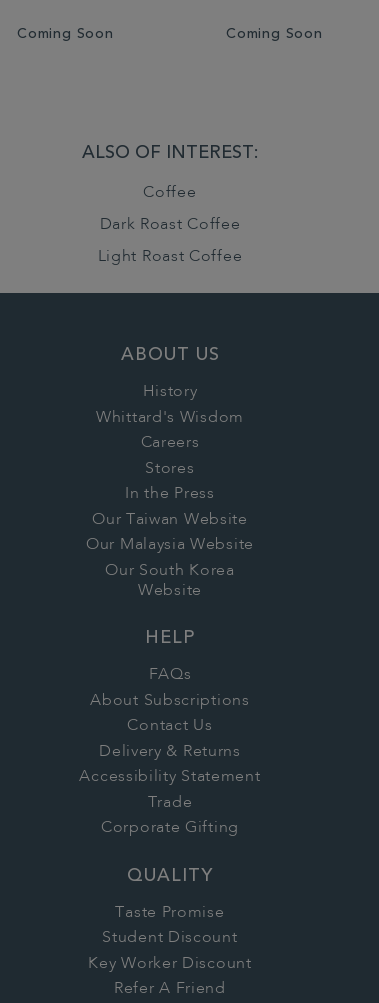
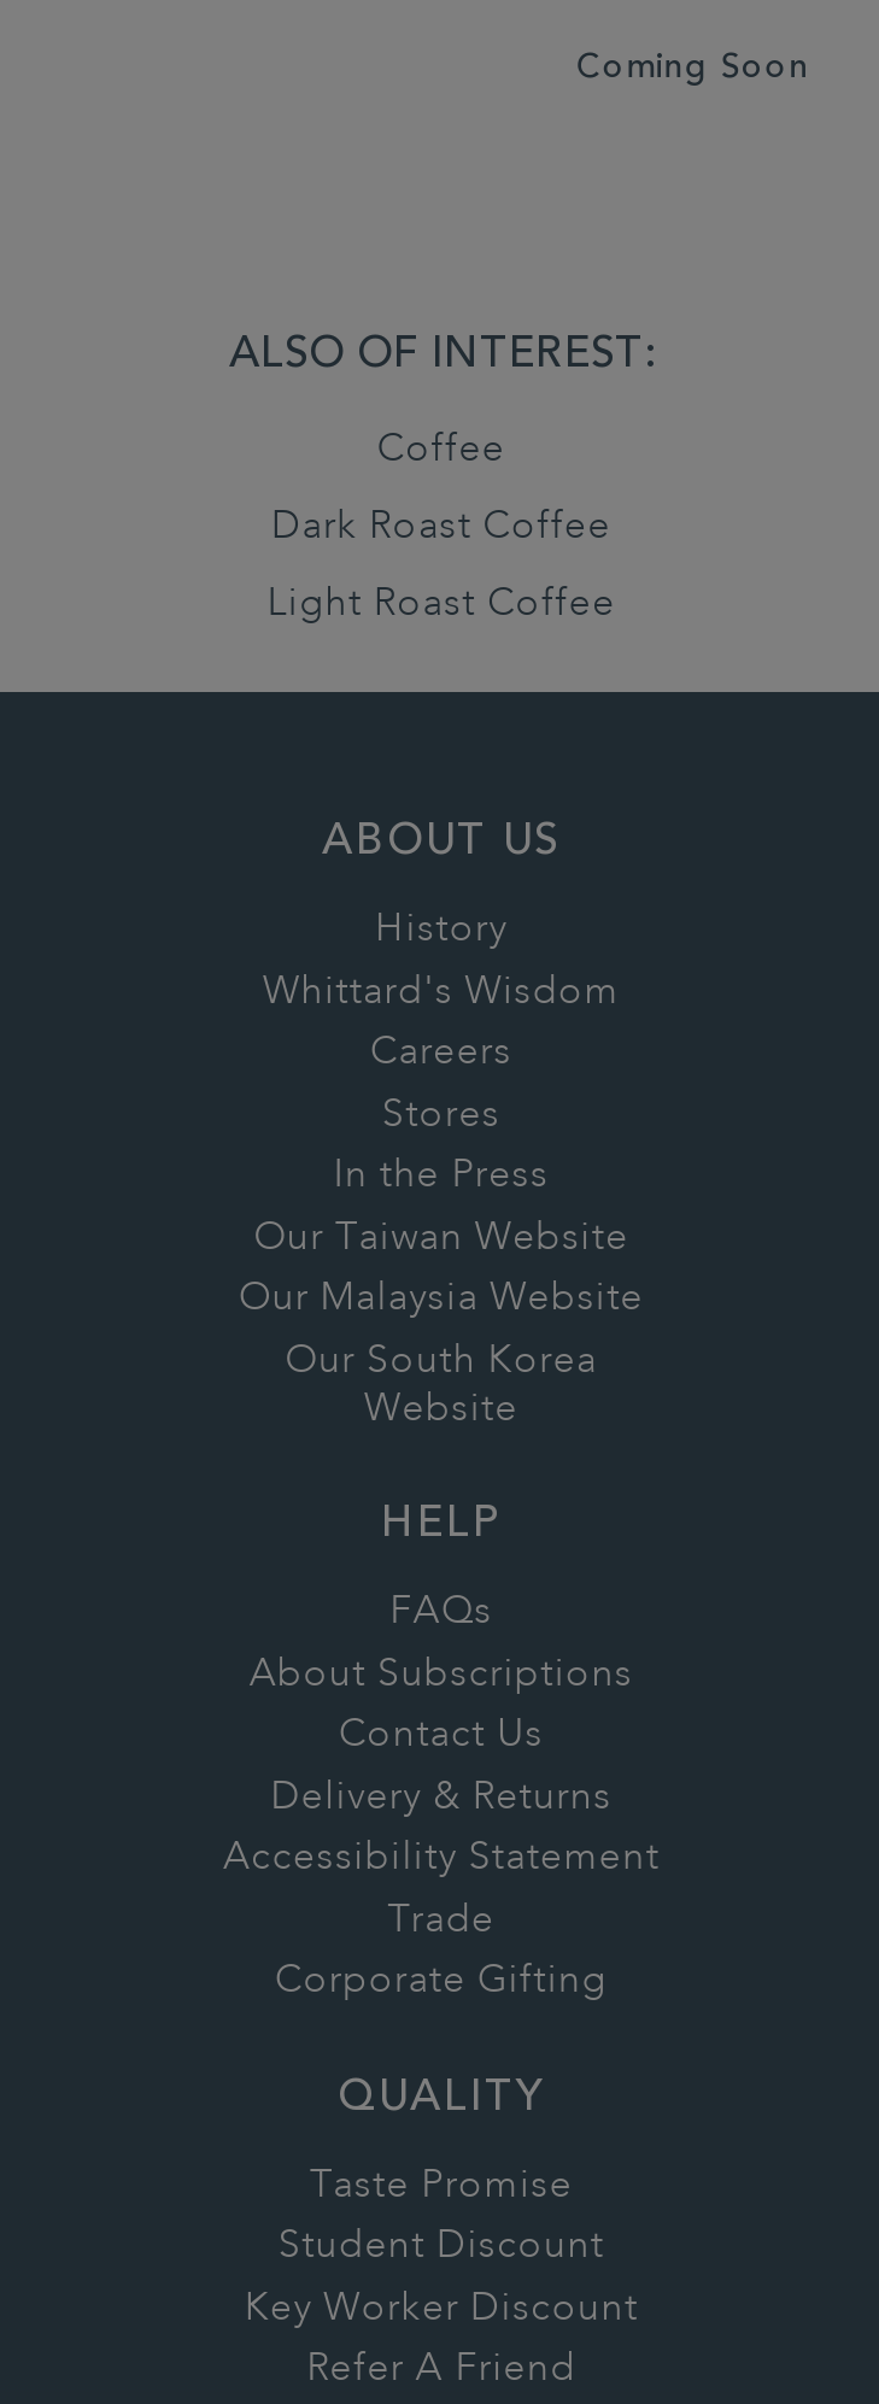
- Coming Soon
